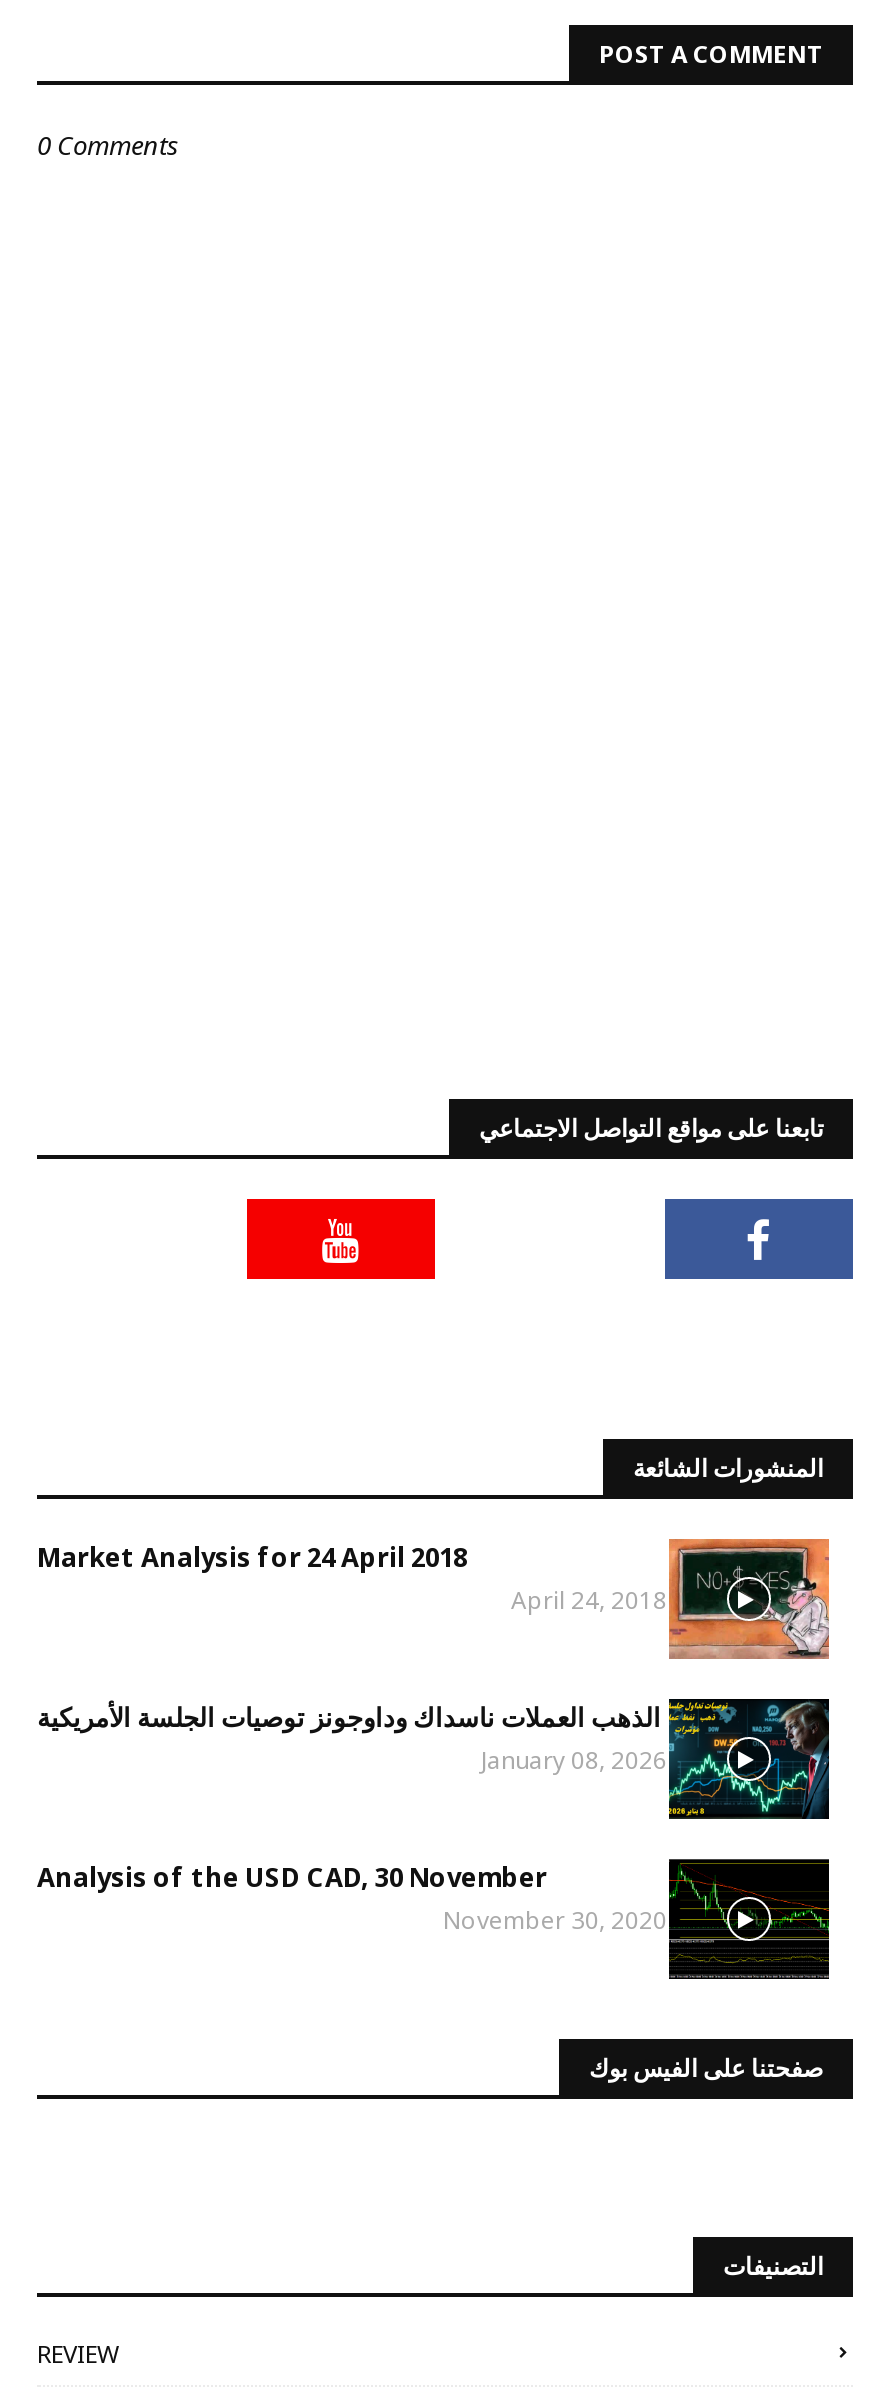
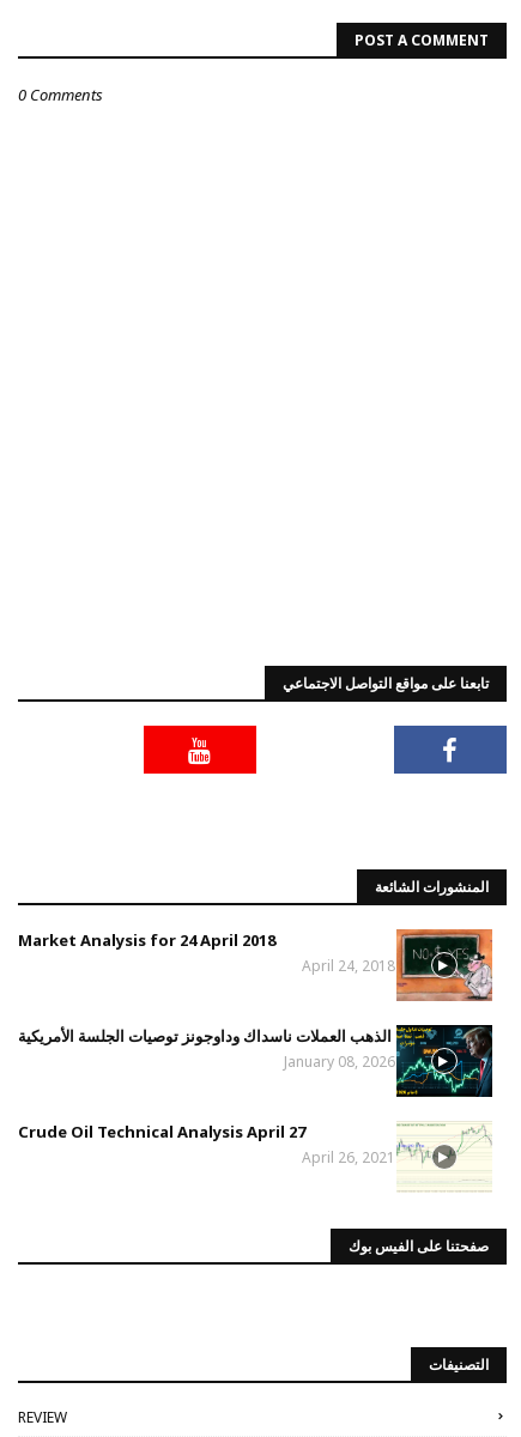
- [image]
- Analysis of the USD CAD, 30 November
- November 30, 2020
+ [image]
+ Crude Oil Technical Analysis April 27
+ April 26, 2021
